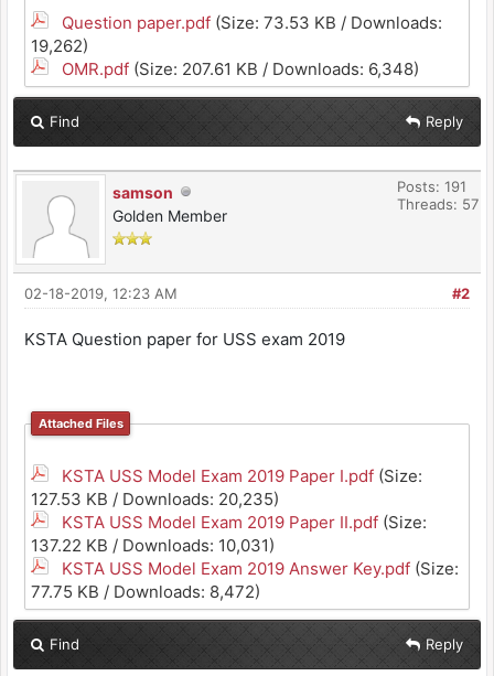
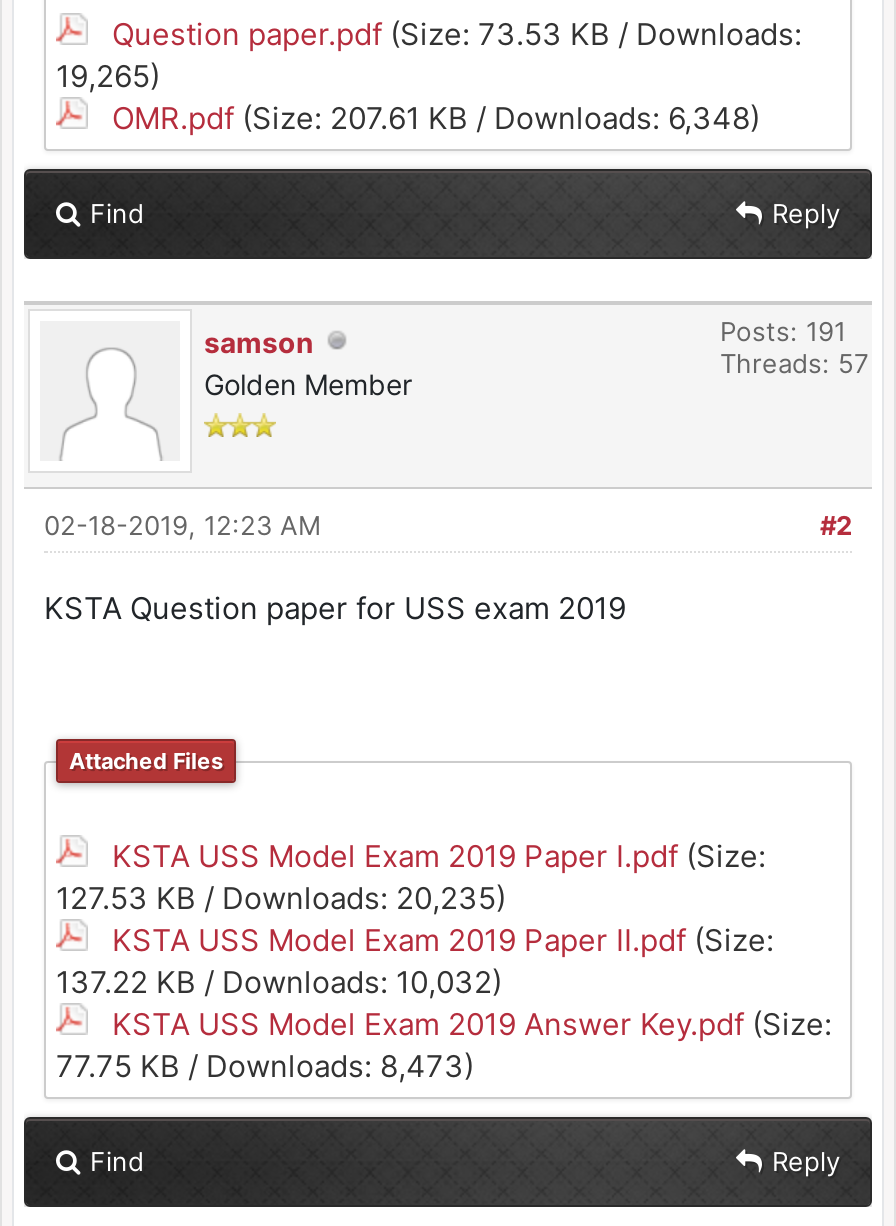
- 19,262)
+ 19,265)

- 137.22 KB / Downloads: 10,031)
+ 137.22 KB / Downloads: 10,032)

- 77.75 KB / Downloads: 8,472)
+ 77.75 KB / Downloads: 8,473)
